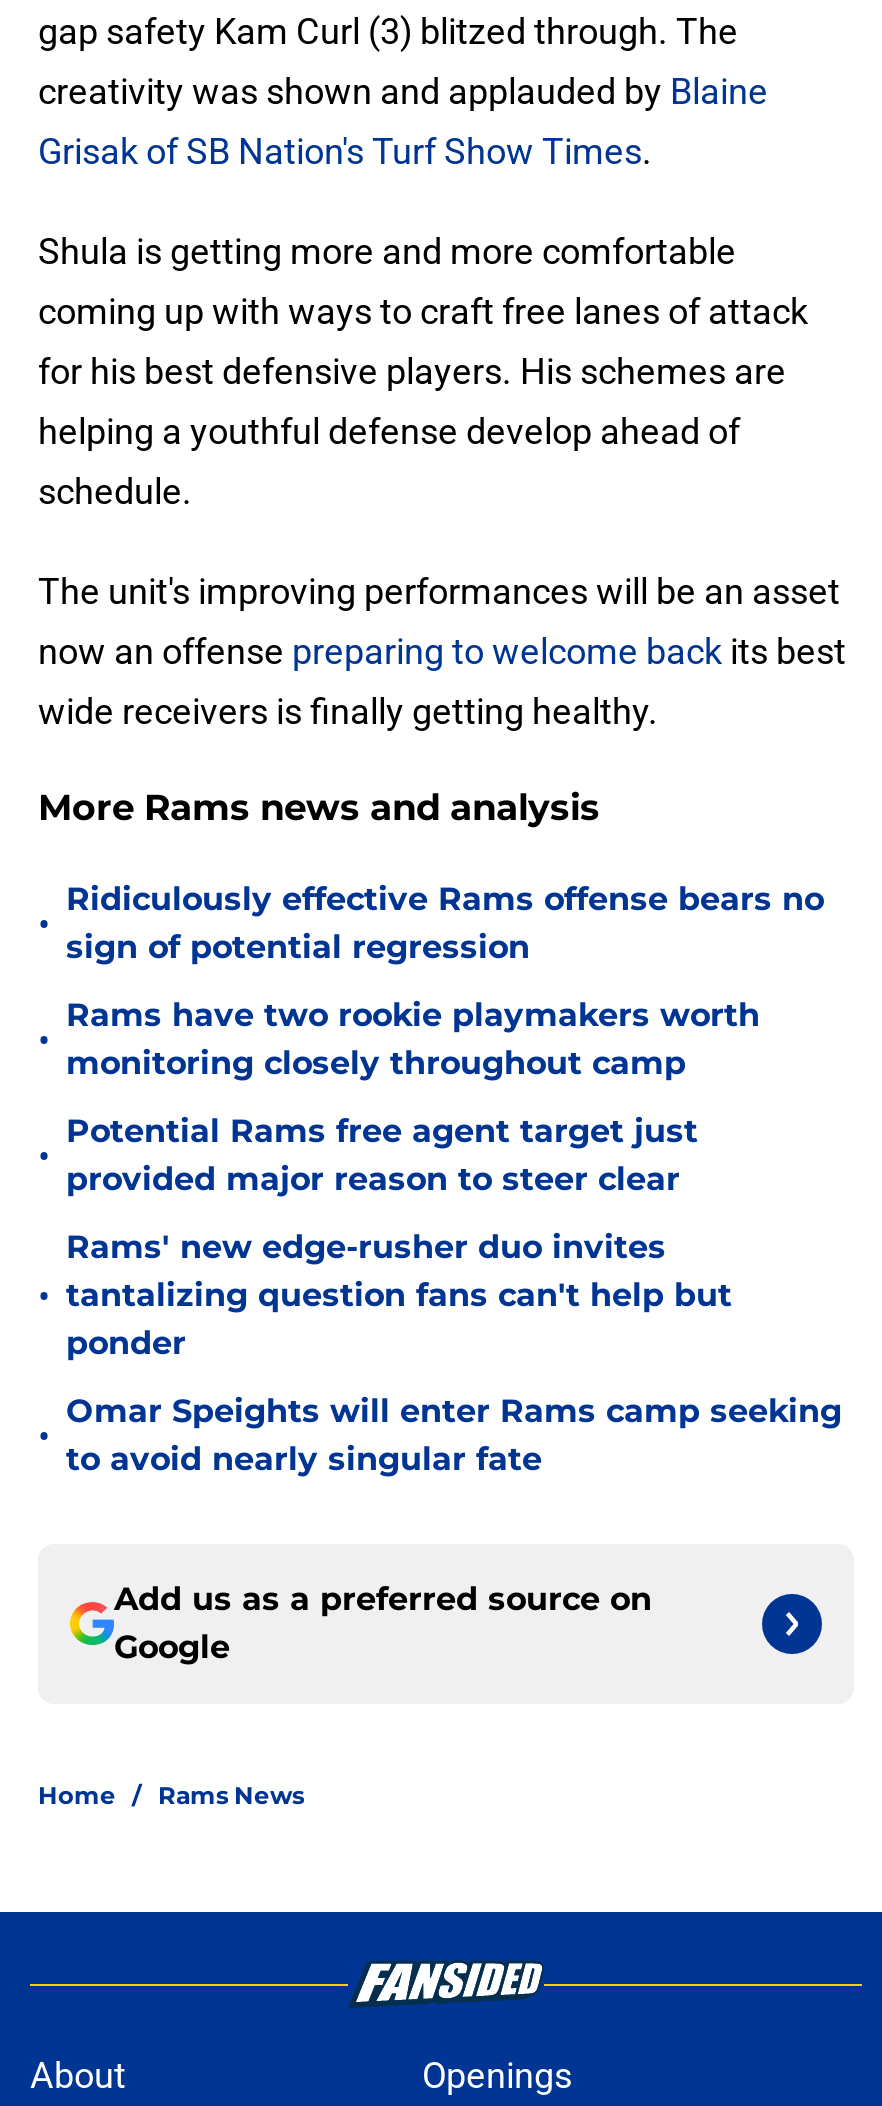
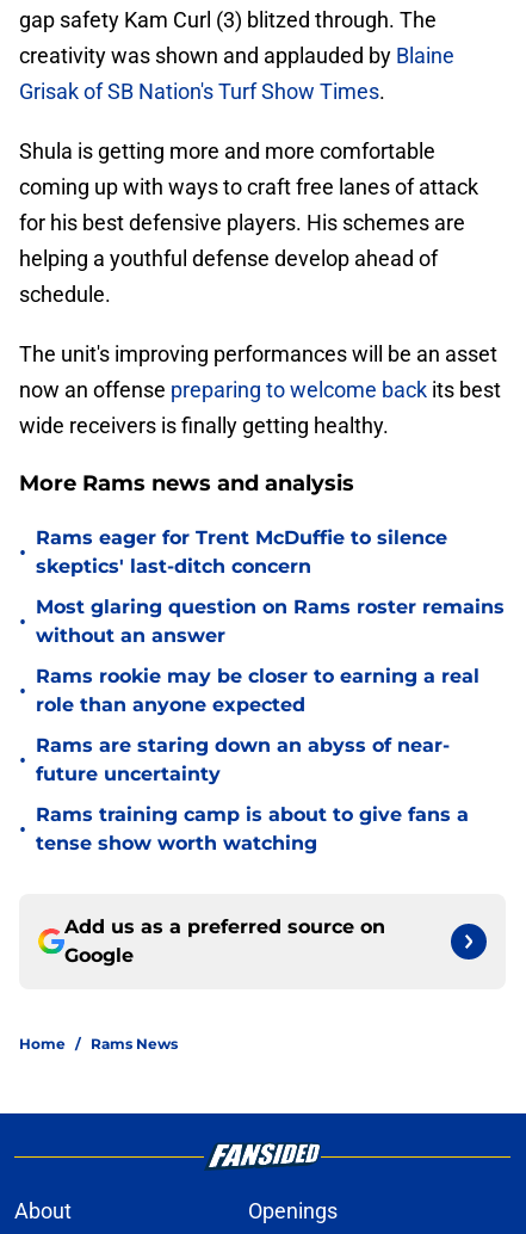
- Ridiculously effective Rams offense bears no
- sign of potential regression
+ Rams eager for Trent McDuffie to silence
+ skeptics' last-ditch concern

- Rams have two rookie playmakers worth
- monitoring closely throughout camp
+ Most glaring question on Rams roster remains
+ without an answer

- Potential Rams free agent target just
- provided major reason to steer clear
+ Rams rookie may be closer to earning a real
+ role than anyone expected

- Rams' new edge-rusher duo invites
- tantalizing question fans can't help but
- ponder
+ Rams are staring down an abyss of near-
+ future uncertainty

- Omar Speights will enter Rams camp seeking
- to avoid nearly singular fate
+ Rams training camp is about to give fans a
+ tense show worth watching
